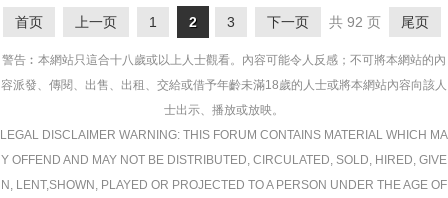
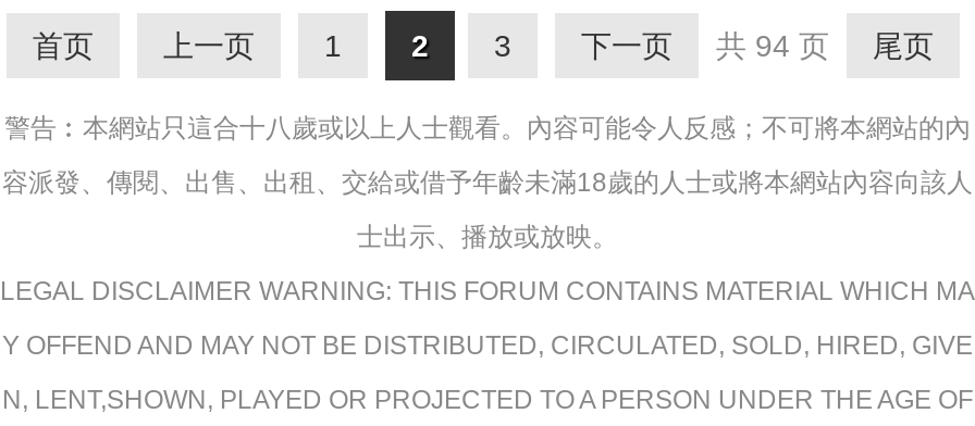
- 首页 上一页 1 2 3 下一页 共 92 页 尾页
+ 首页 上一页 1 2 3 下一页 共 94 页 尾页
